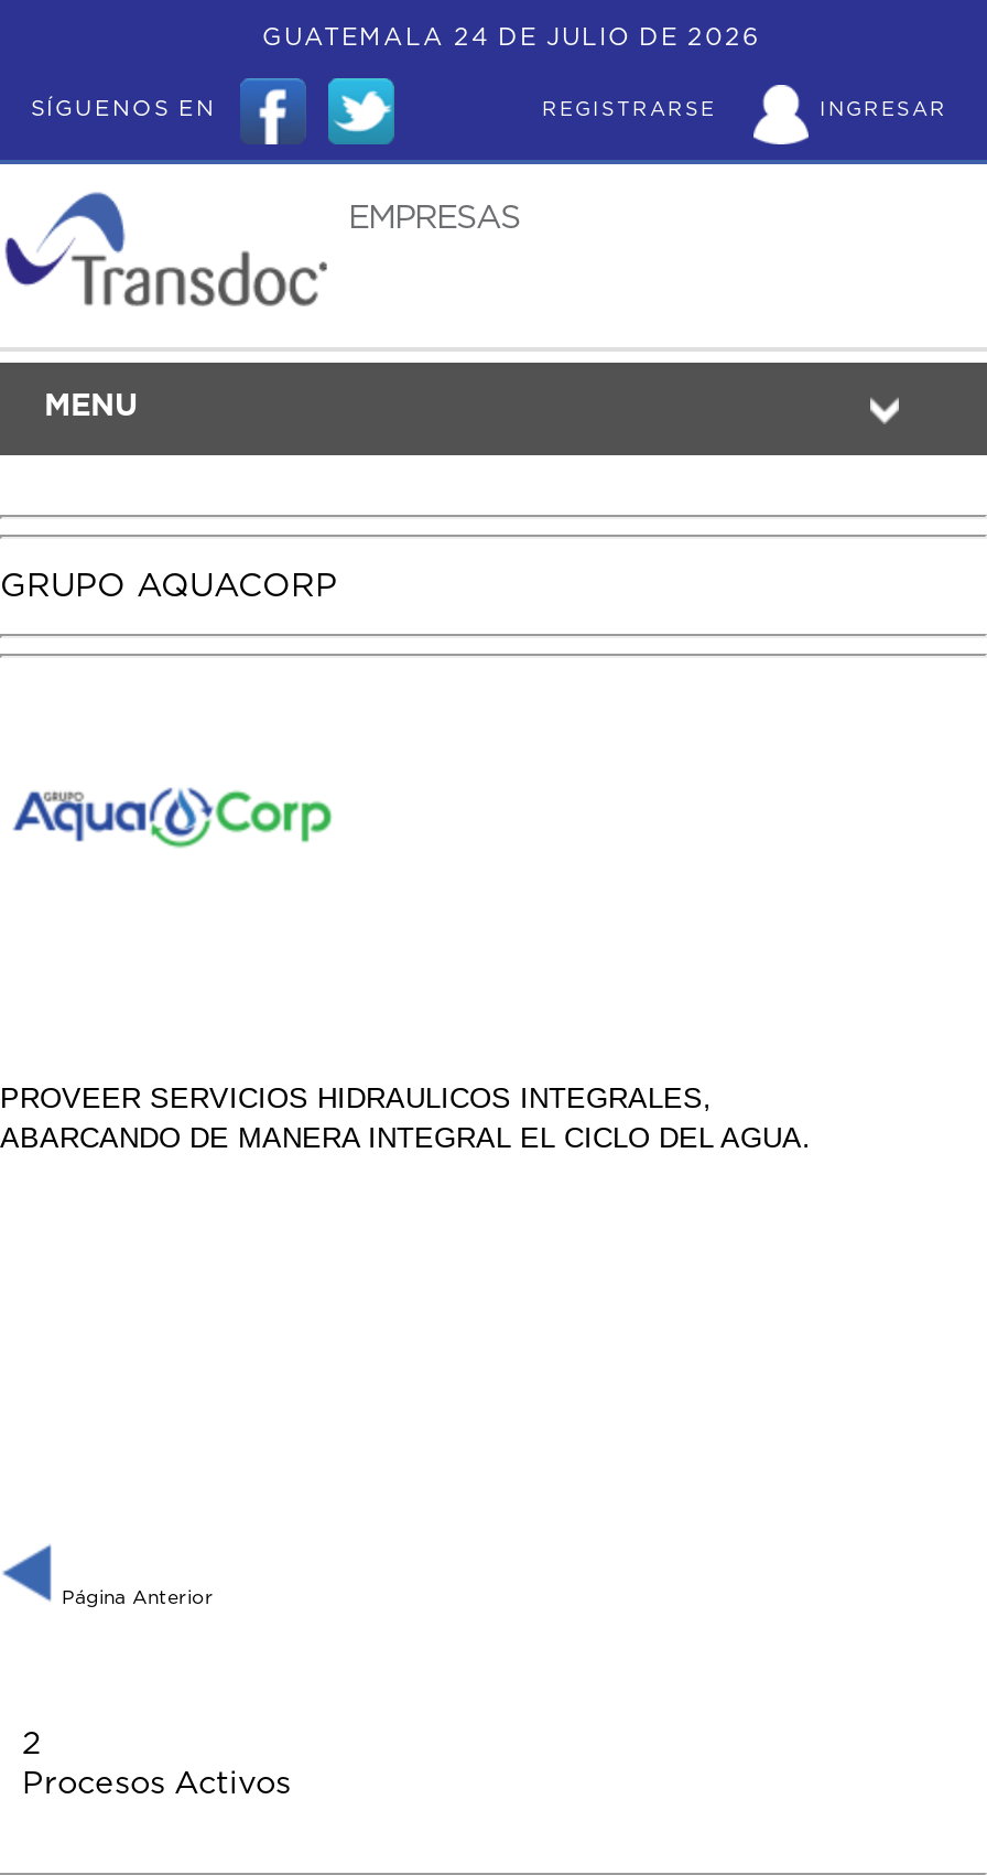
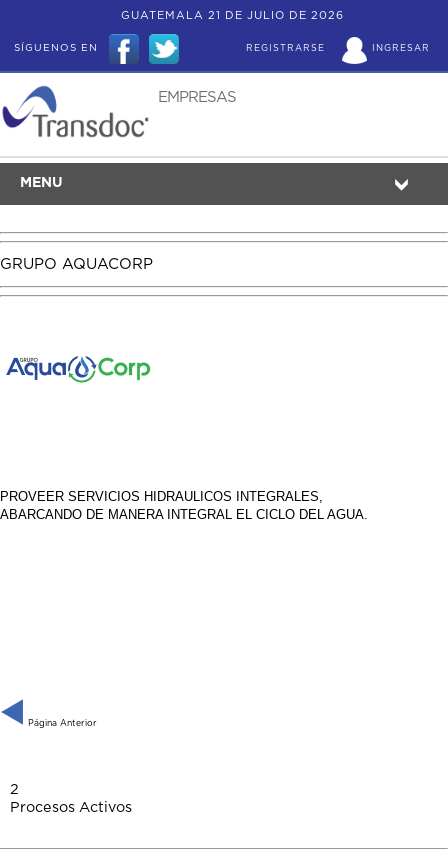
- GUATEMALA 24 DE JULIO DE 2026
+ GUATEMALA 21 DE JULIO DE 2026
